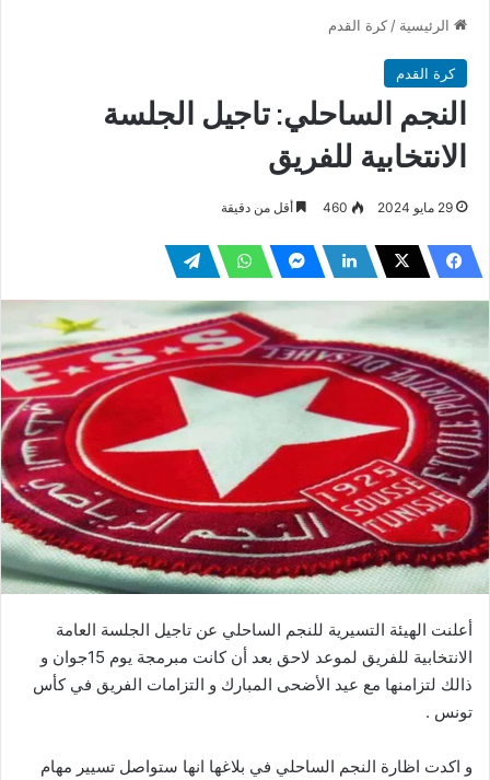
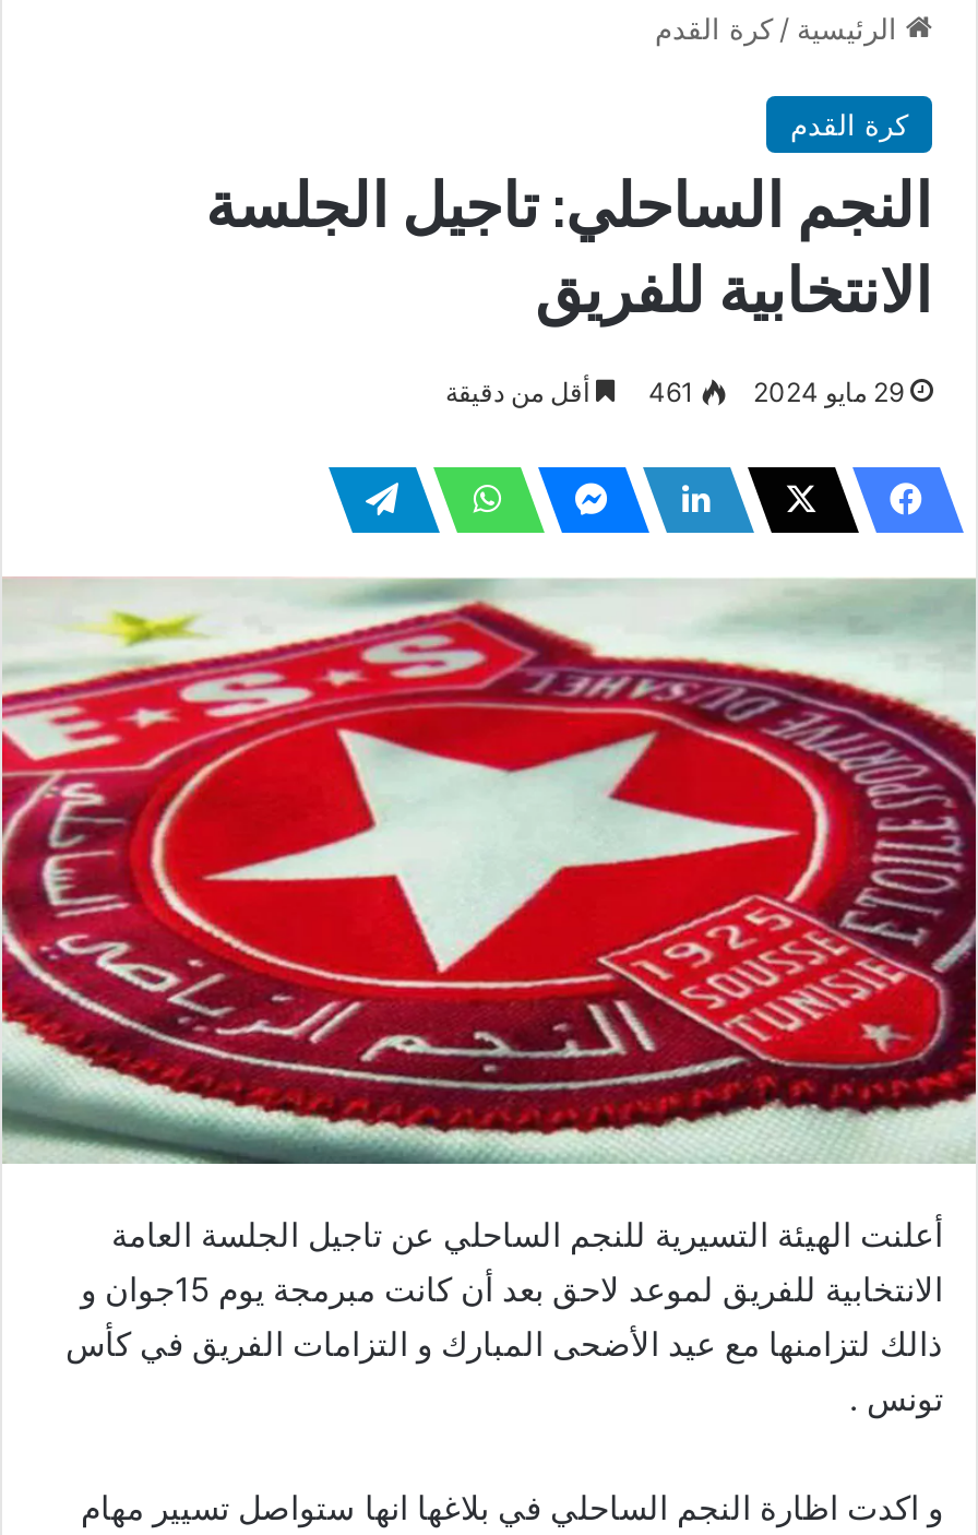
- 460
+ 461
